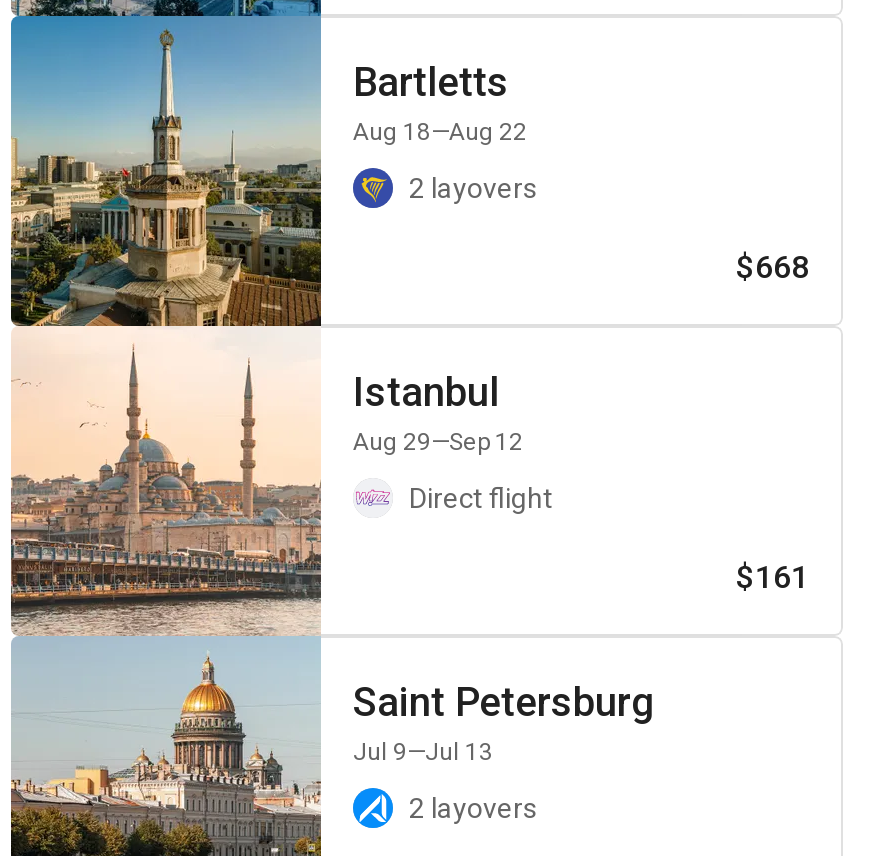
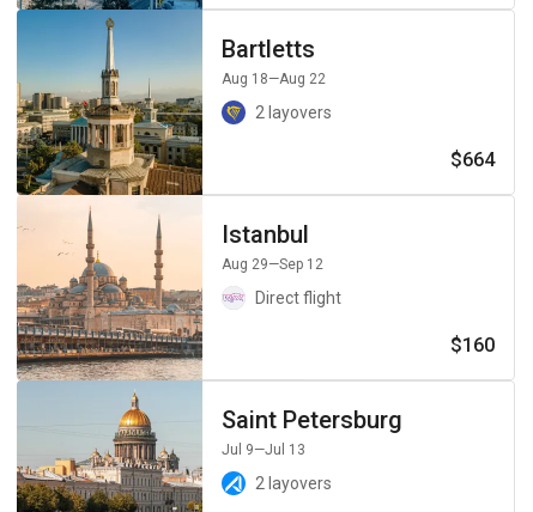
- $668
+ $664

- $161
+ $160
